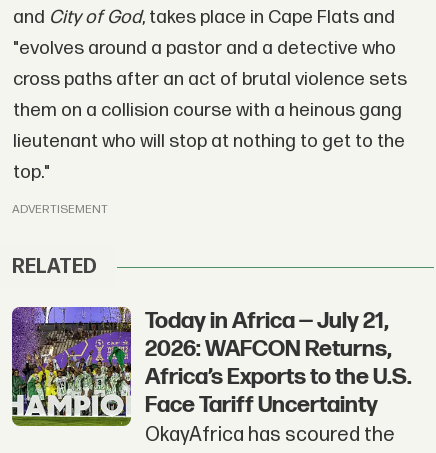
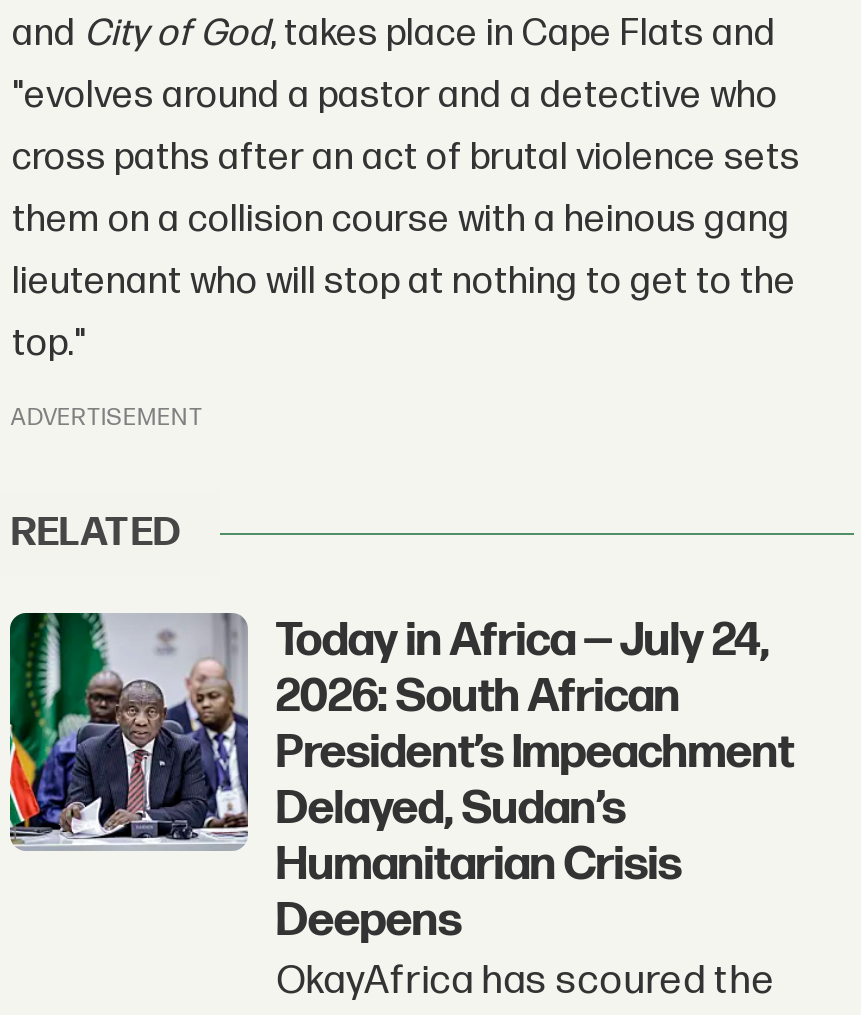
- [image]
- Today in Africa — July 21,
- 2026: WAFCON Returns,
- Africa’s Exports to the U.S.
- Face Tariff Uncertainty
+ [image]
+ Today in Africa — July 24,
+ 2026: South African
+ President’s Impeachment
+ Delayed, Sudan’s
+ Humanitarian Crisis
+ Deepens
